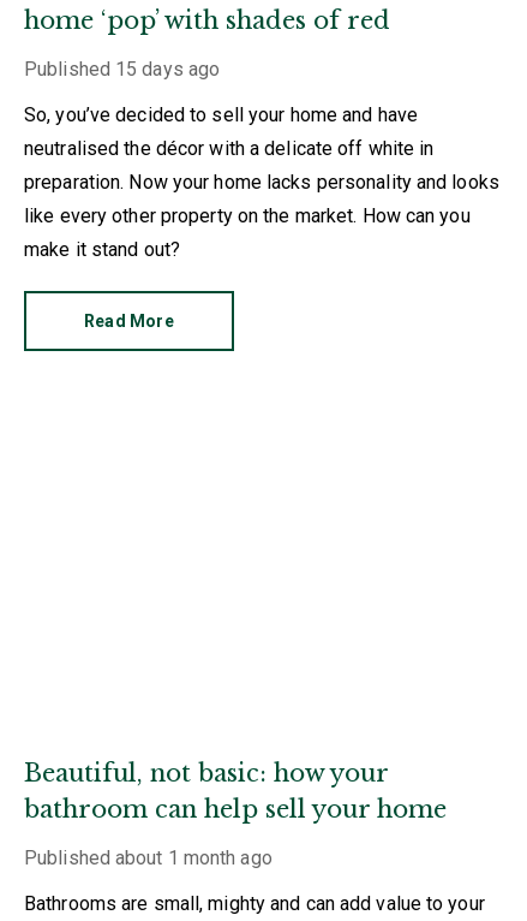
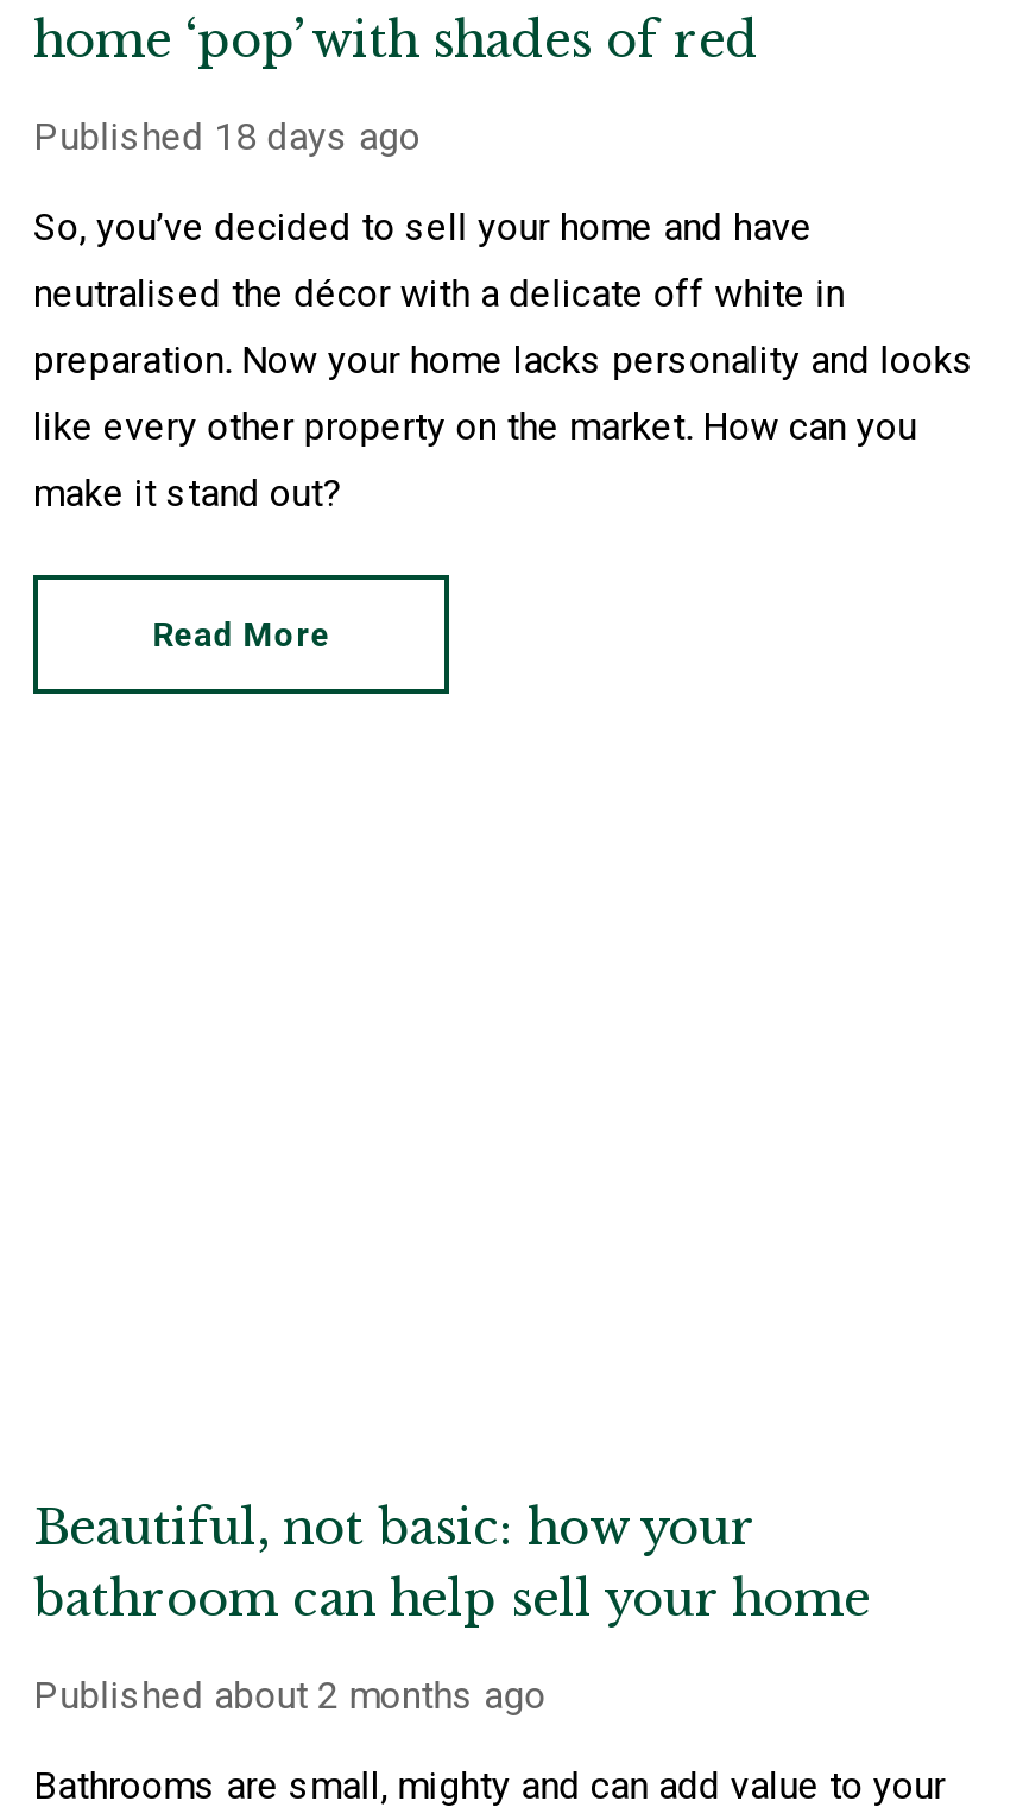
- Published 15 days ago
+ Published 18 days ago

- Published about 1 month ago
+ Published about 2 months ago
